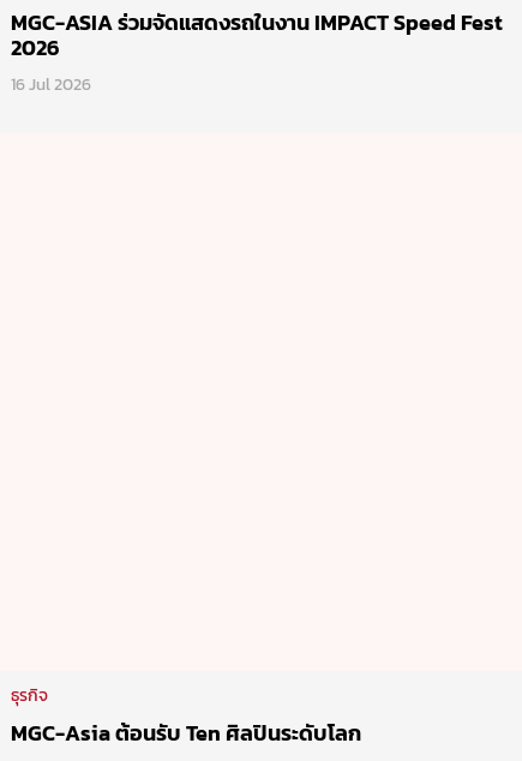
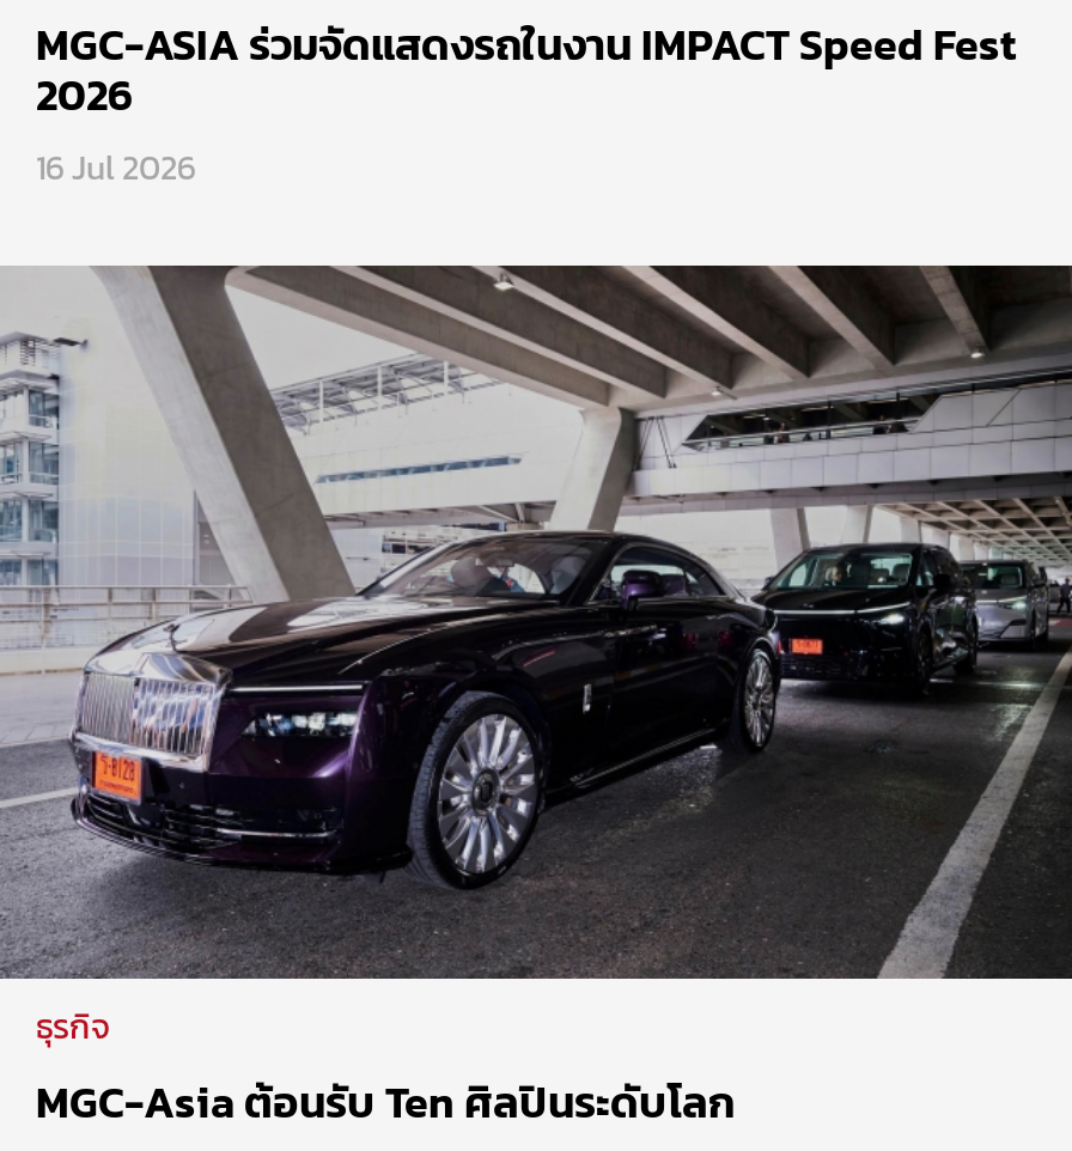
+ [image]
